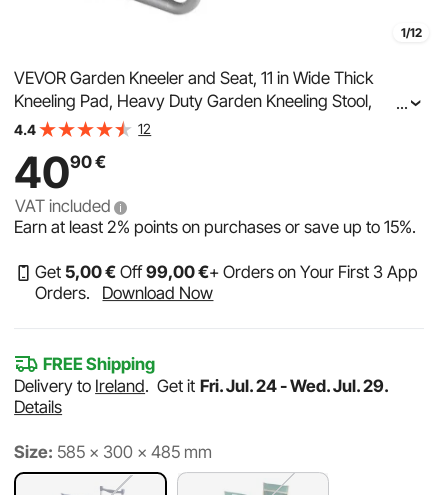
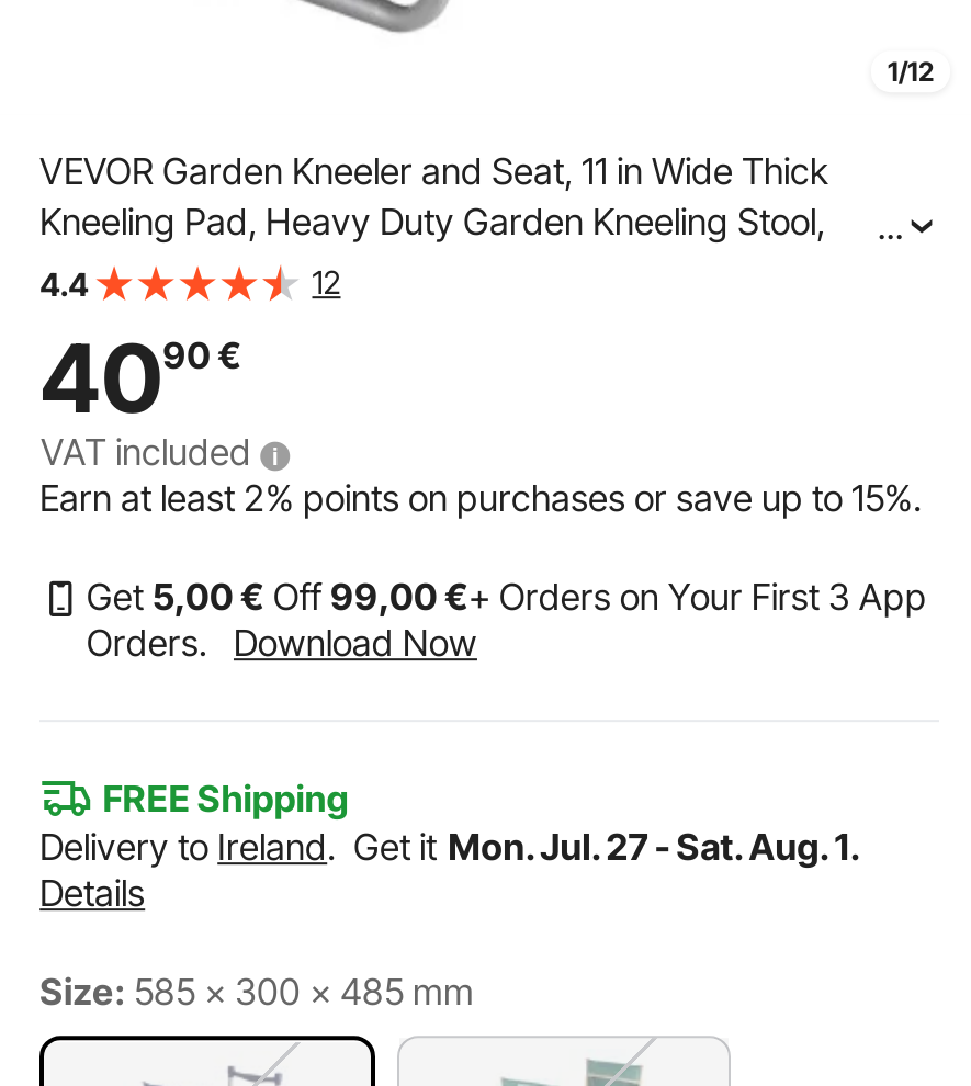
- Delivery to Ireland. Get it Fri. Jul. 24 - Wed. Jul. 29.
+ Delivery to Ireland. Get it Mon. Jul. 27 - Sat. Aug. 1.
